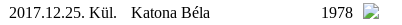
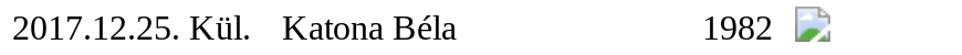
- 1978
+ 1982
